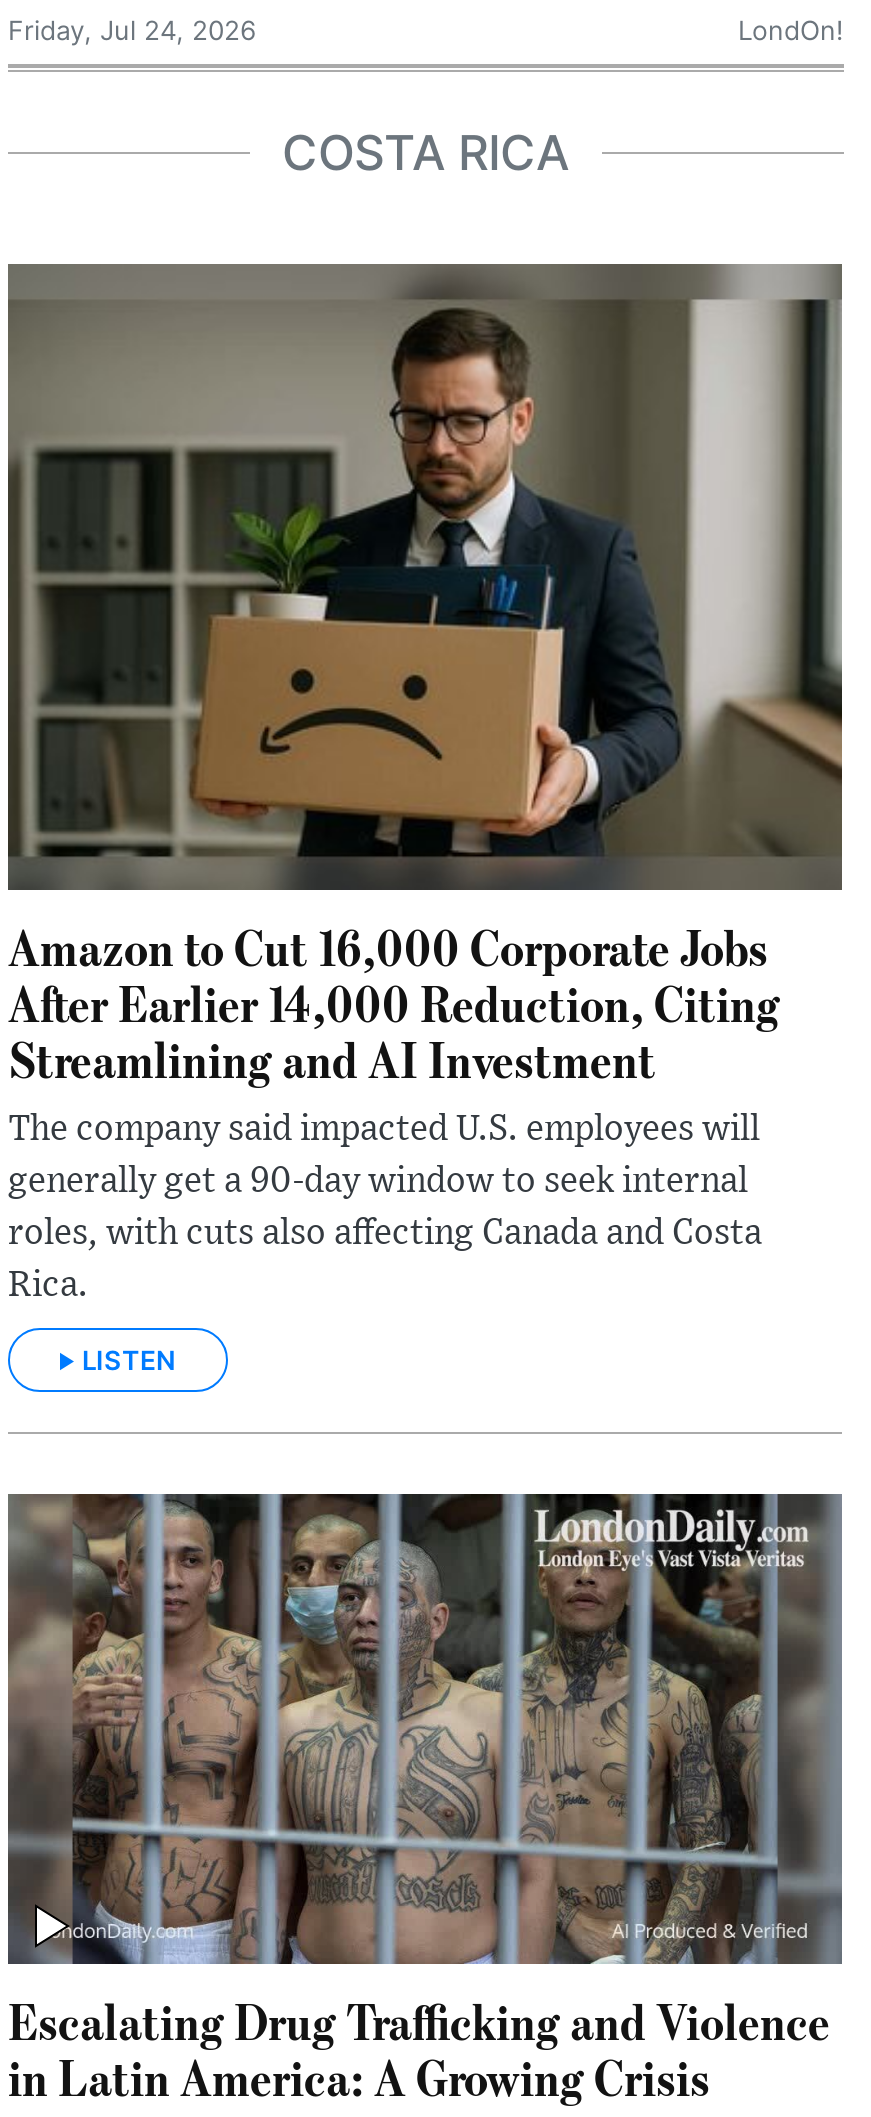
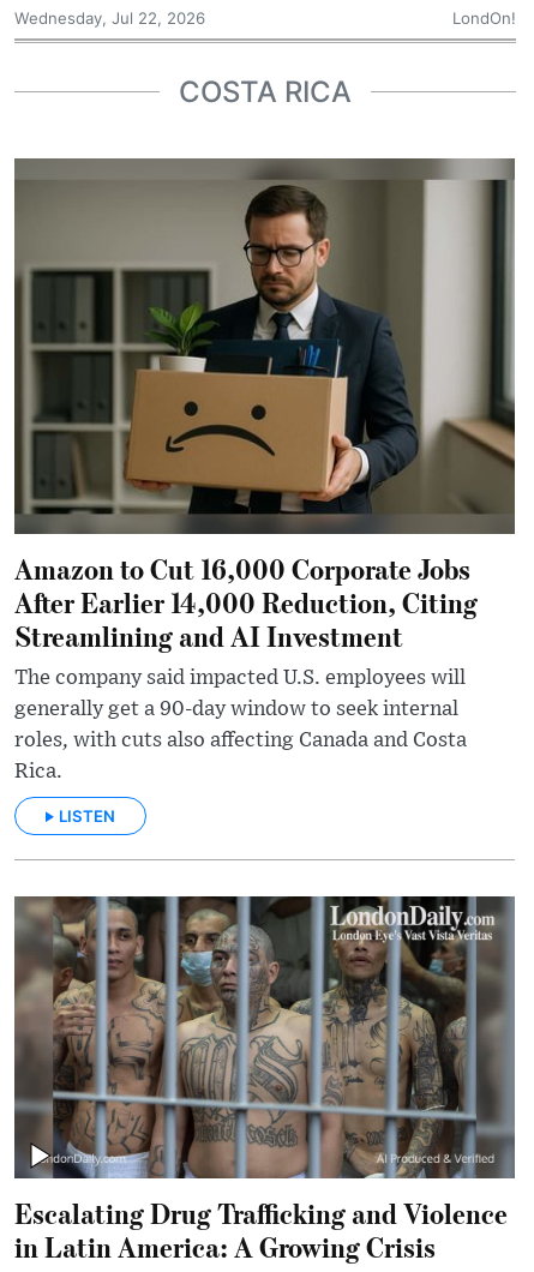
- Friday, Jul 24, 2026
+ Wednesday, Jul 22, 2026
